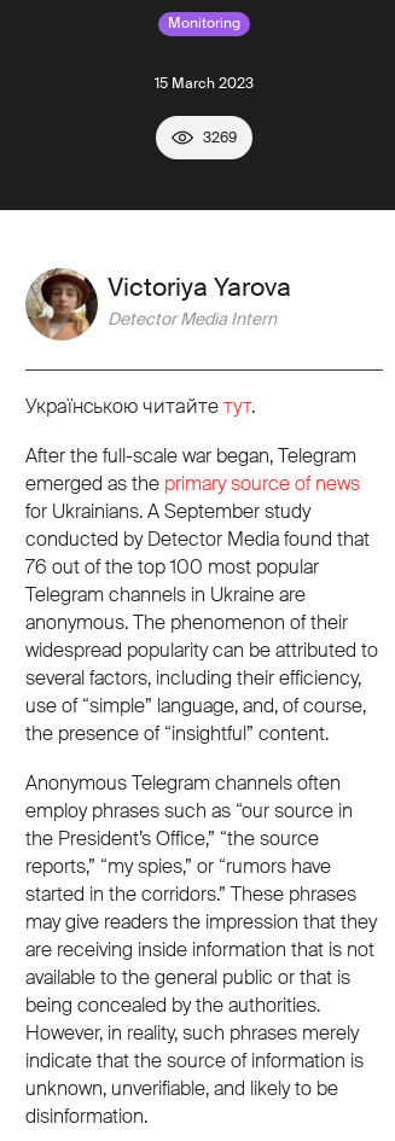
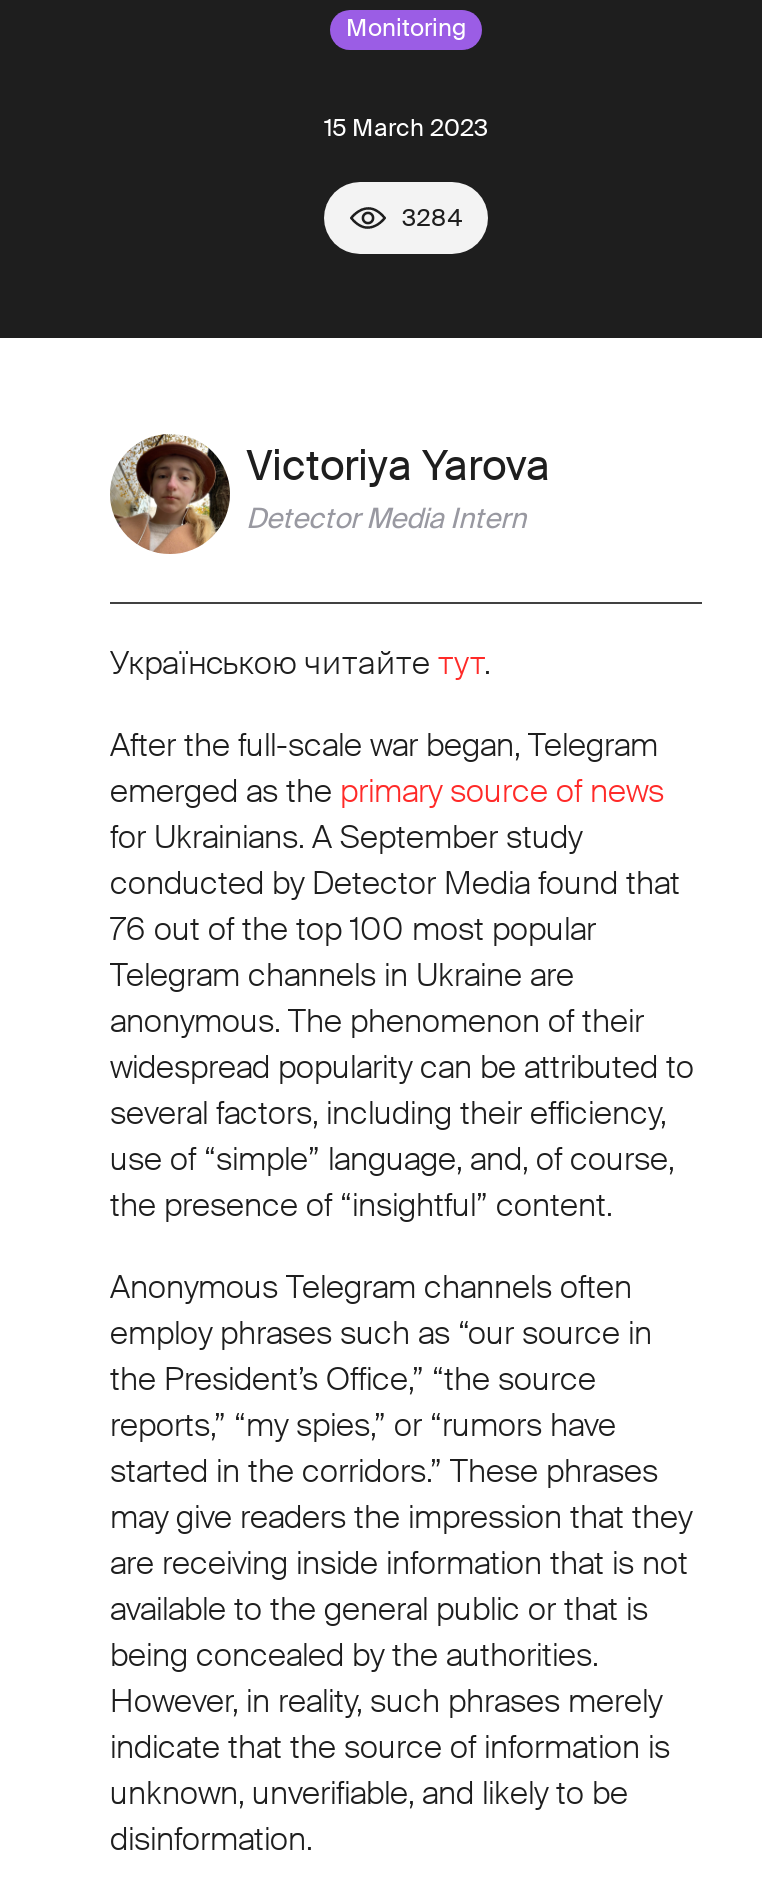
- 3269
+ 3284
